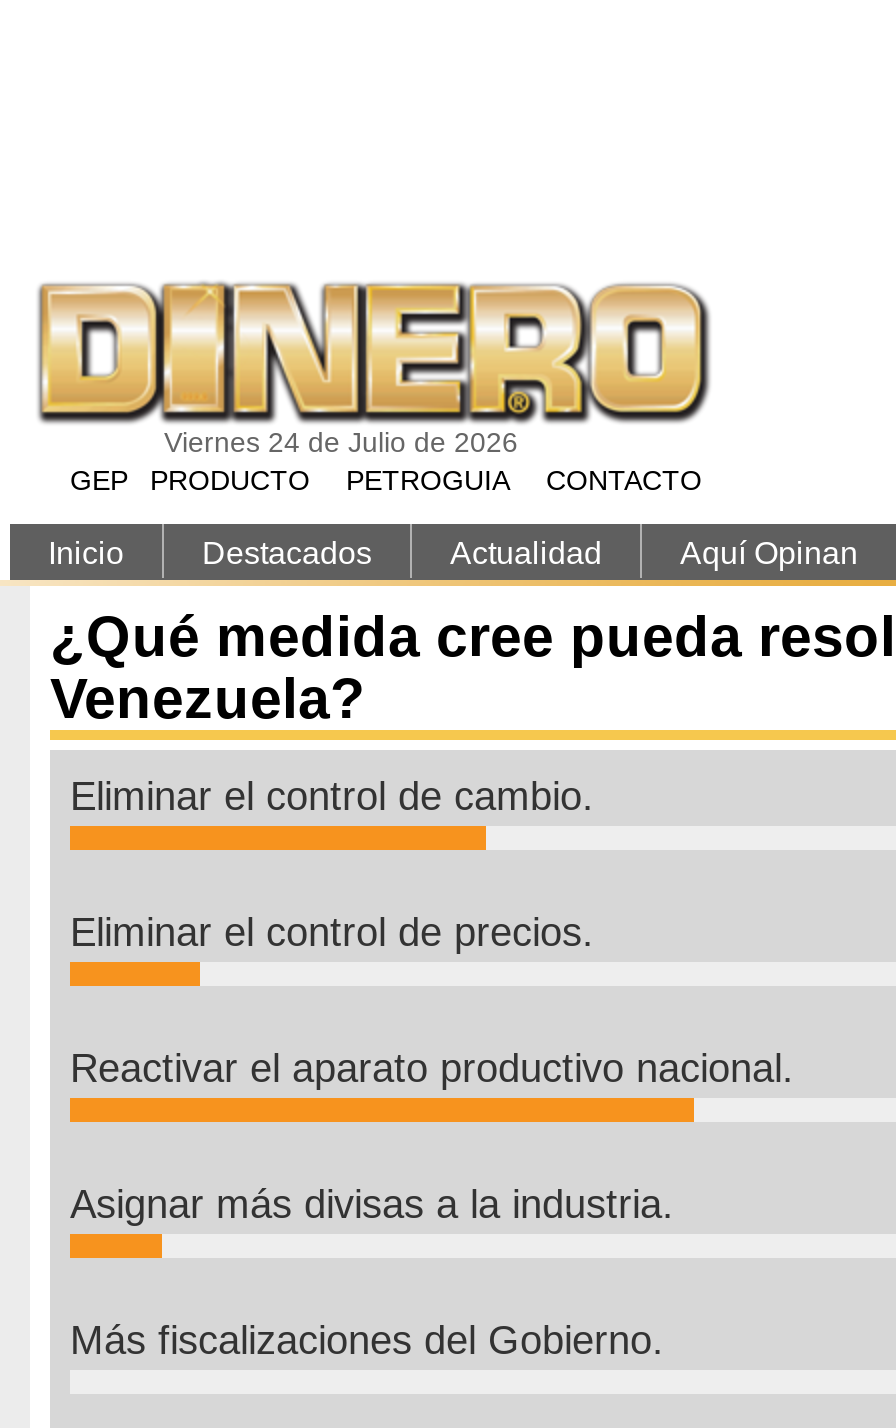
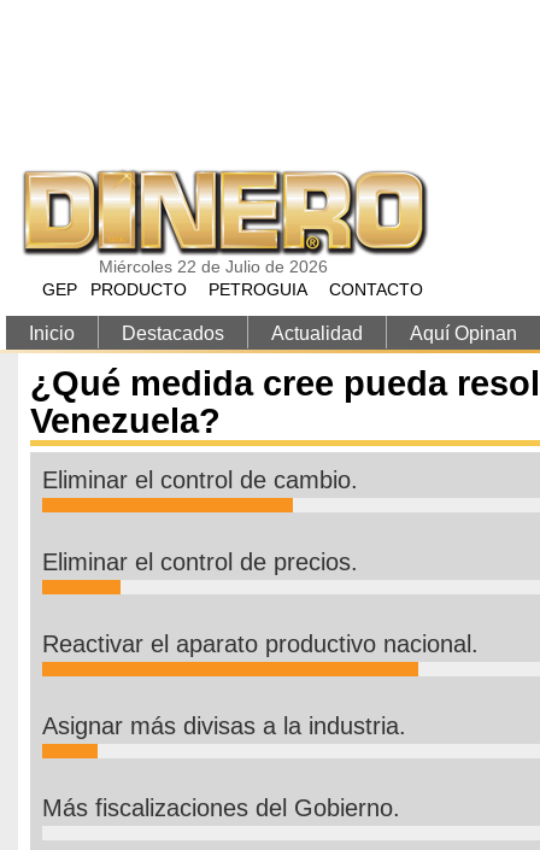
- Viernes 24 de Julio de 2026
+ Miércoles 22 de Julio de 2026
